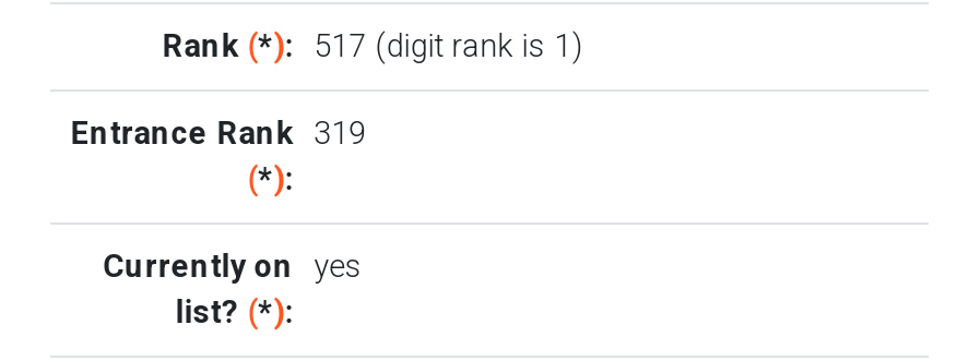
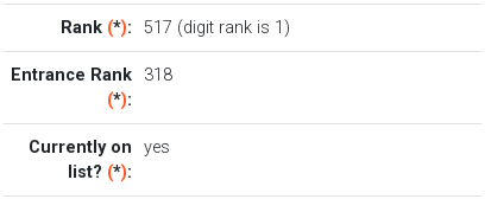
- Entrance Rank 319
+ Entrance Rank 318
